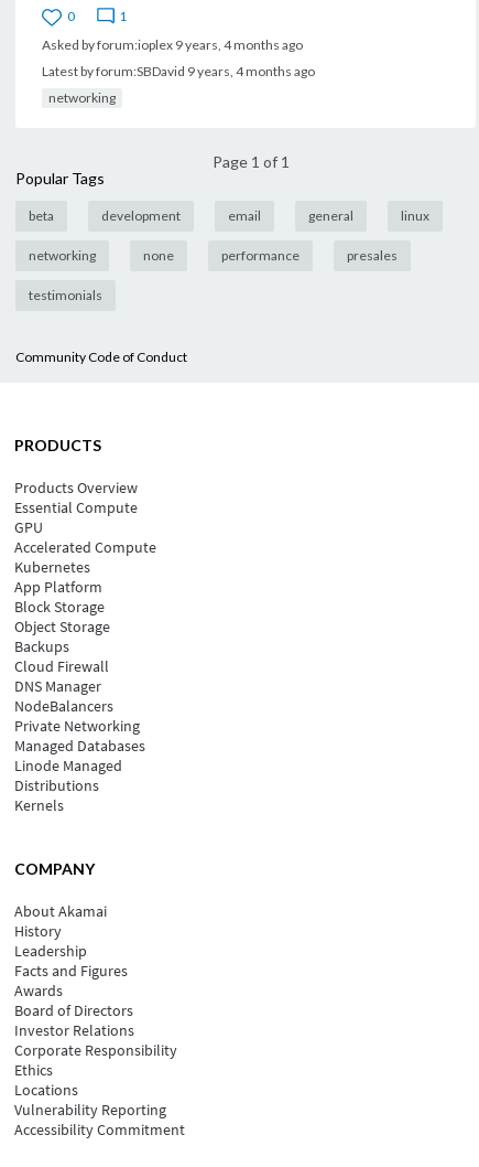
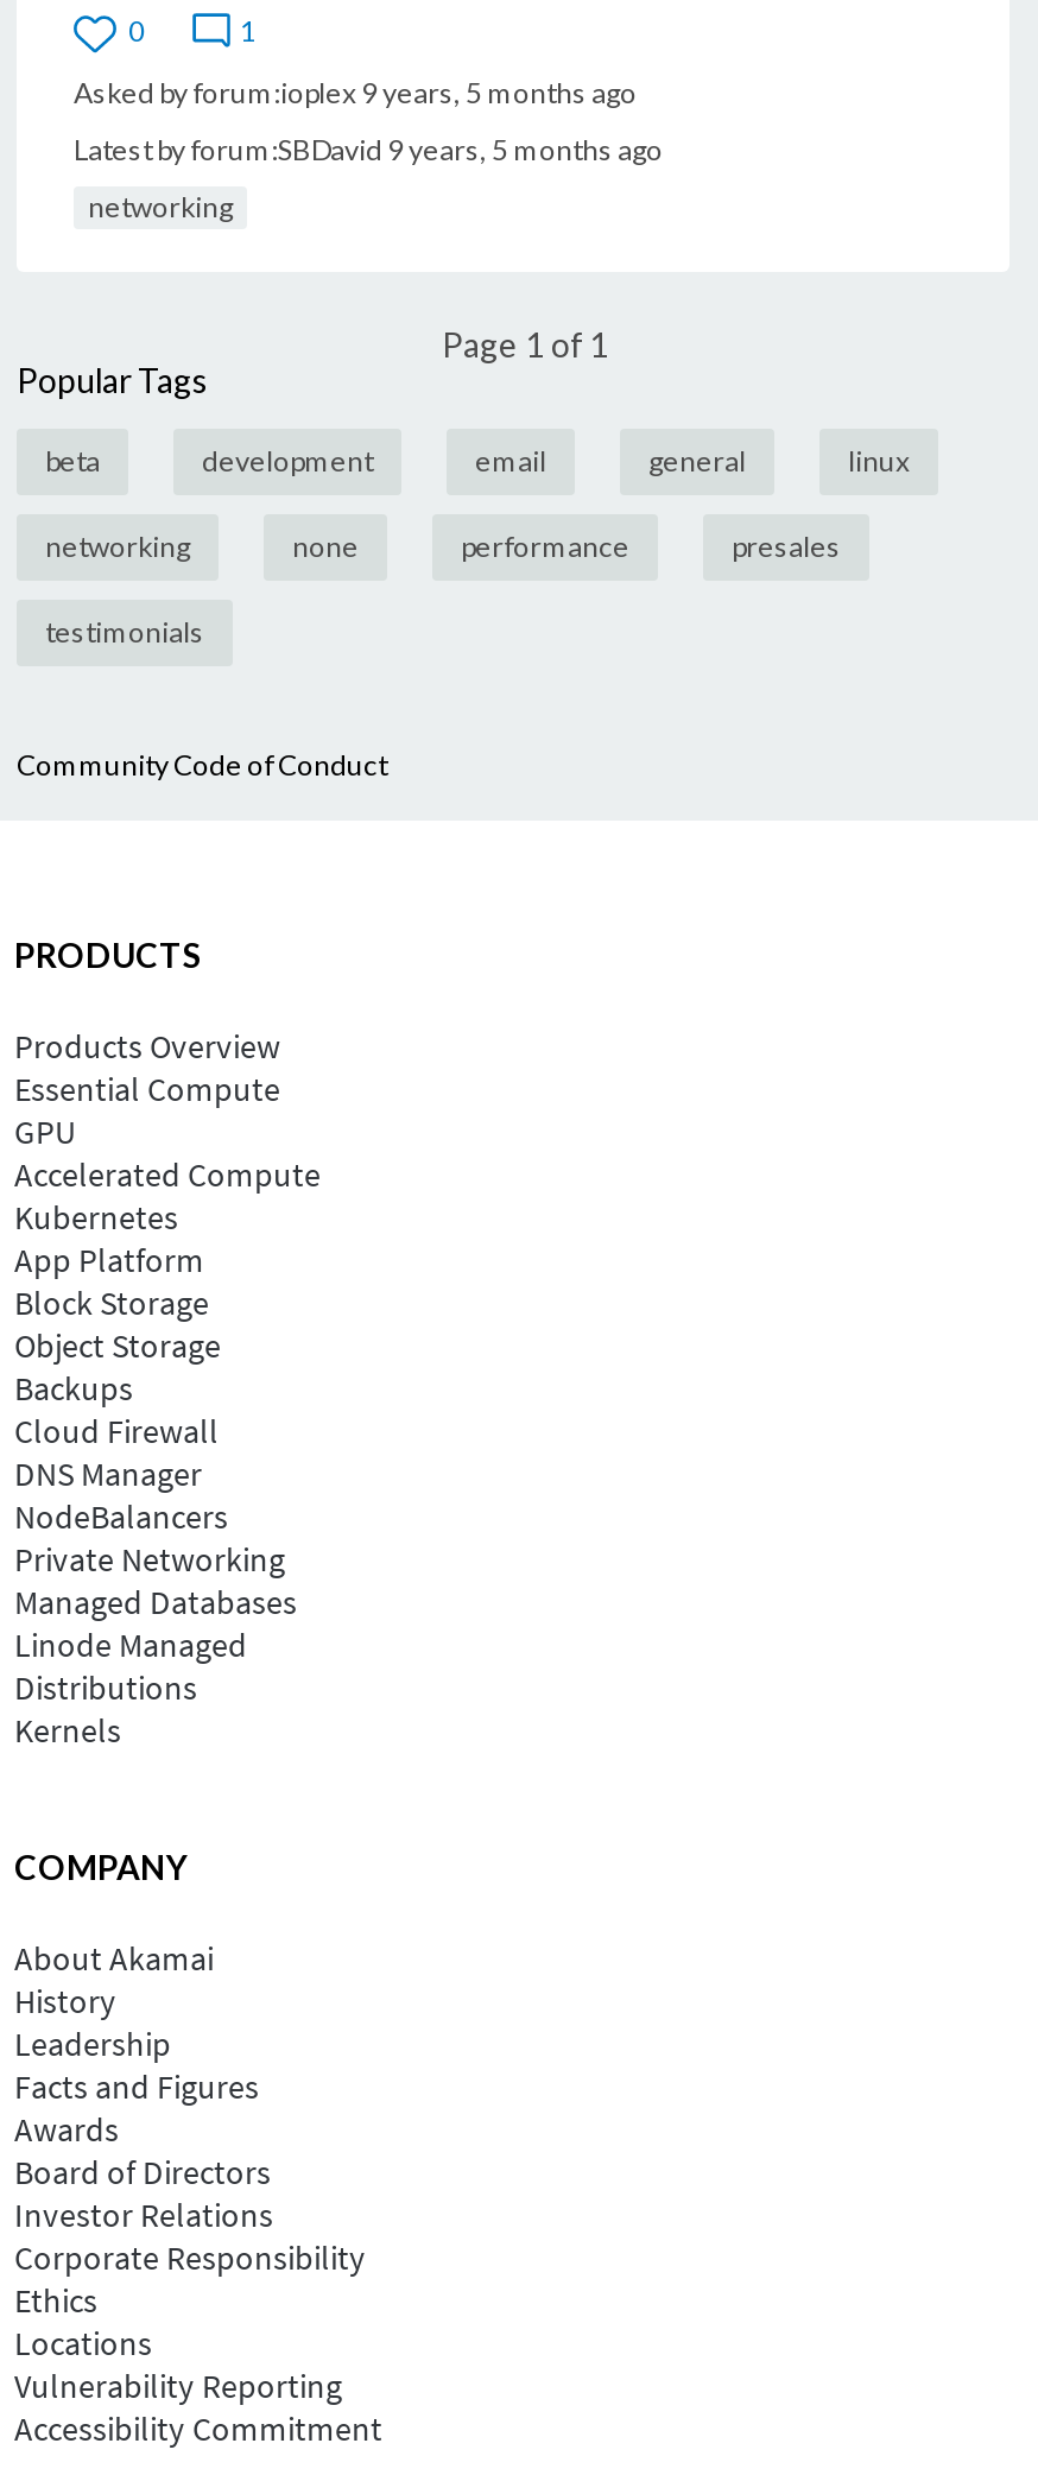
- Asked byforum:ioplex 9 years, 4 months ago
+ Asked byforum:ioplex 9 years, 5 months ago

- Latest byforum:SBDavid 9 years, 4 months ago
+ Latest byforum:SBDavid 9 years, 5 months ago
